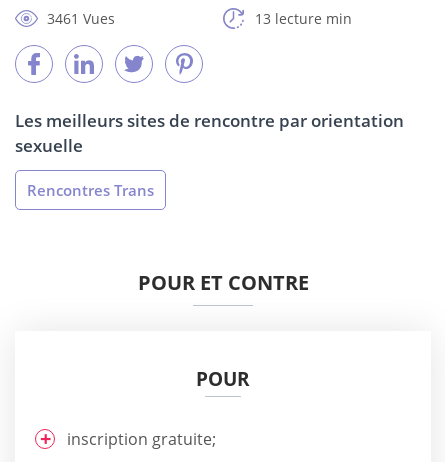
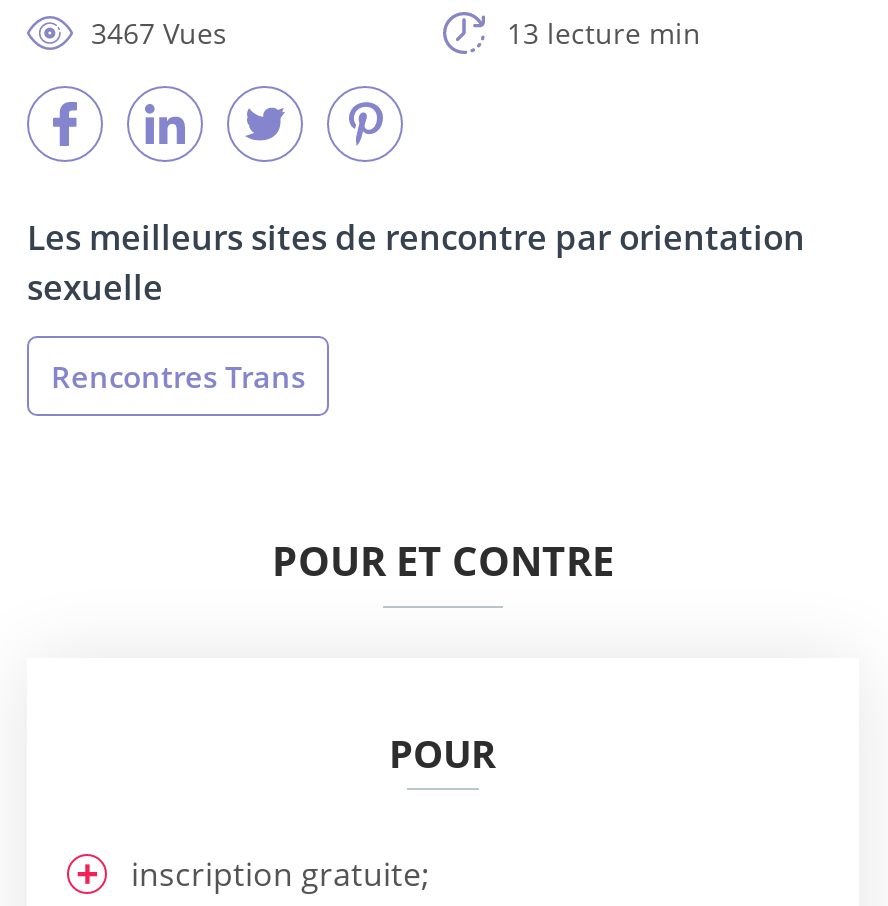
- 3461 Vues
+ 3467 Vues
